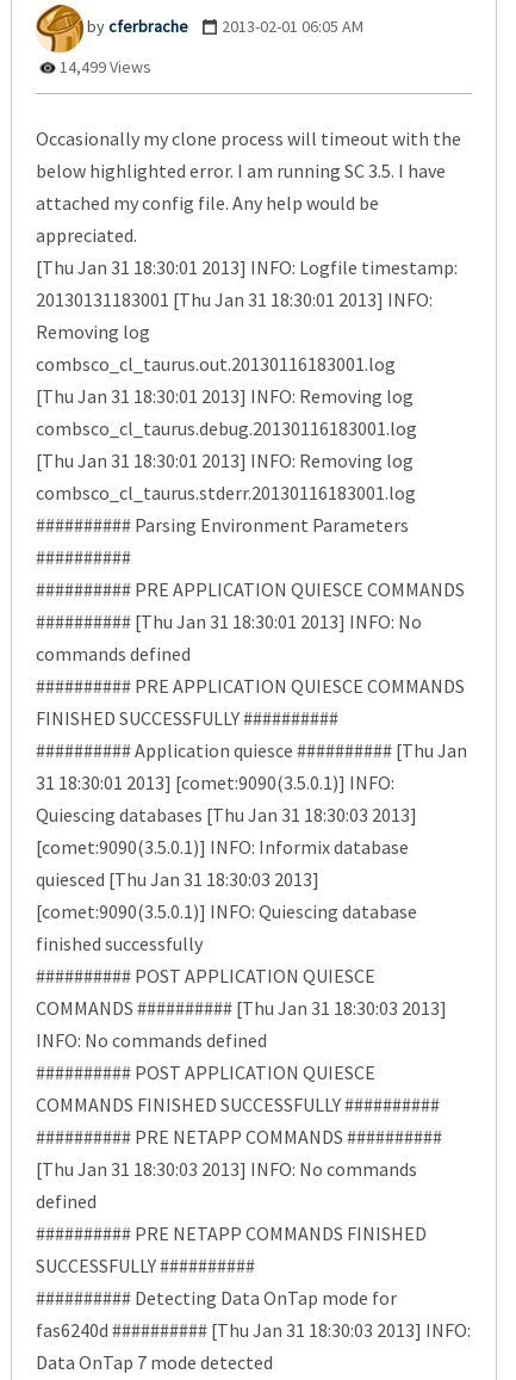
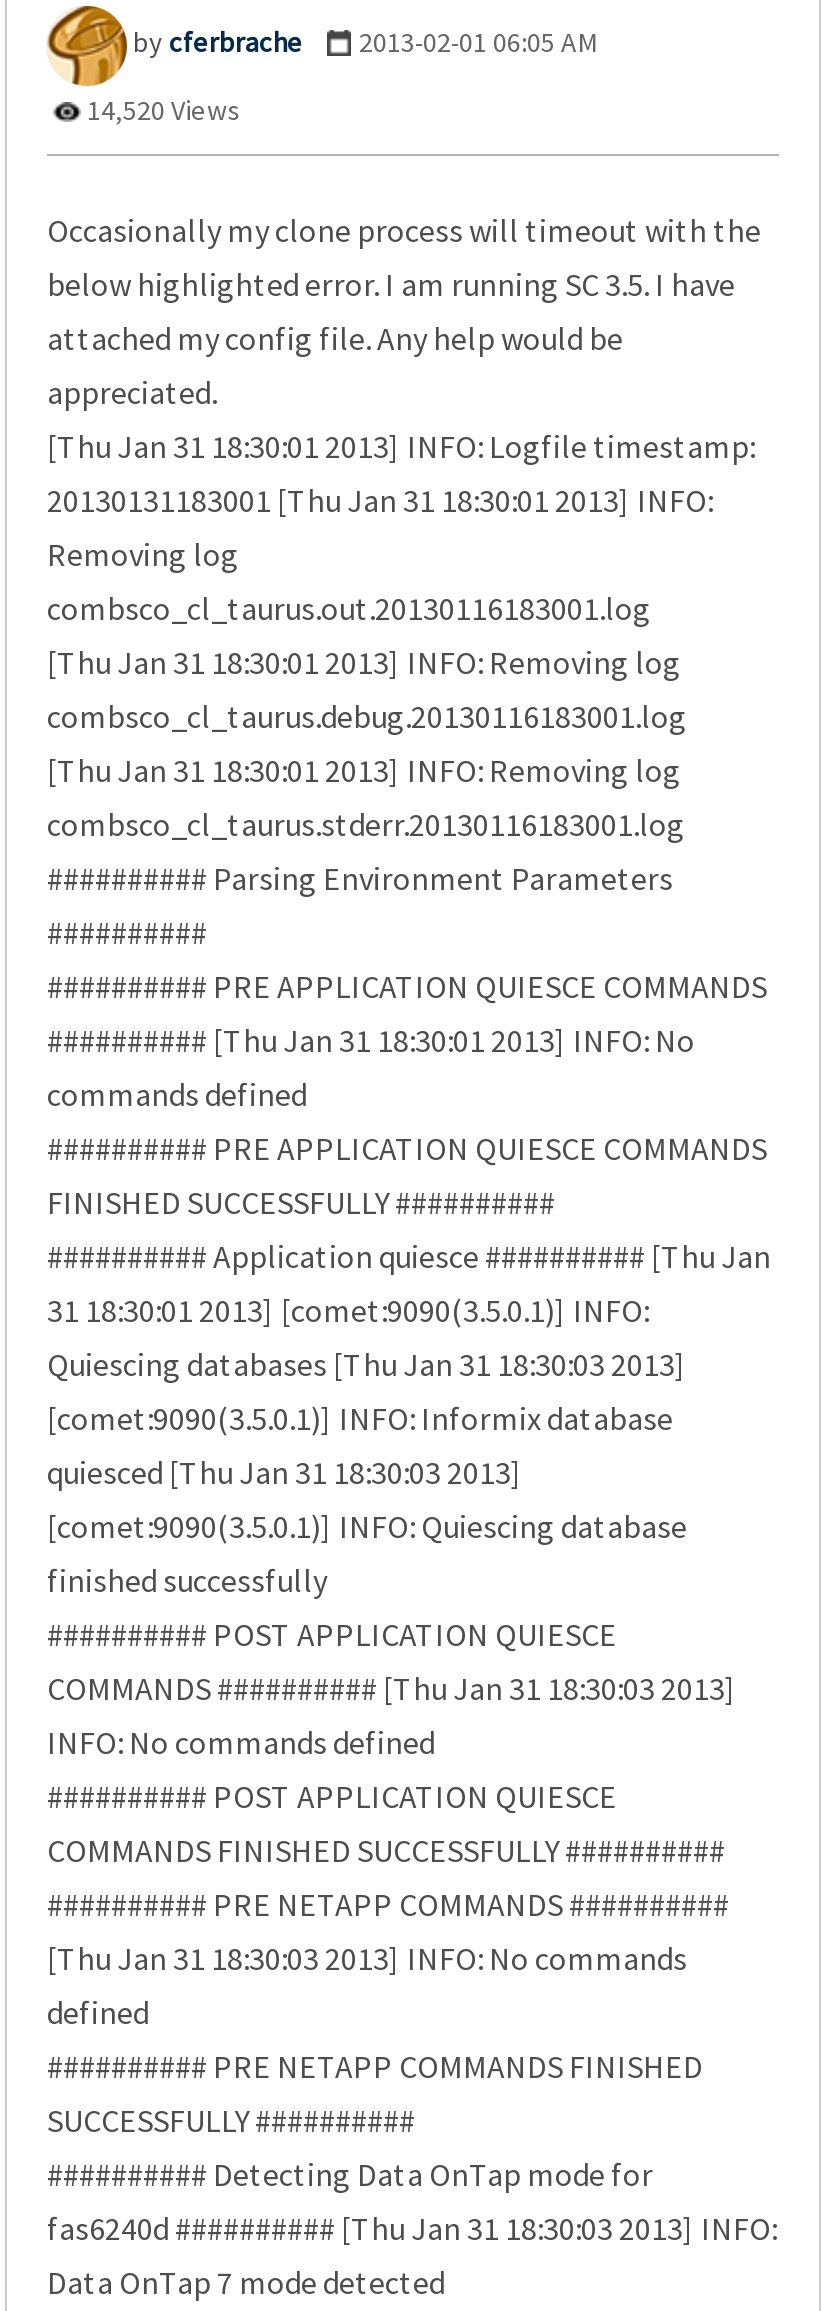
- 14,499 Views
+ 14,520 Views
